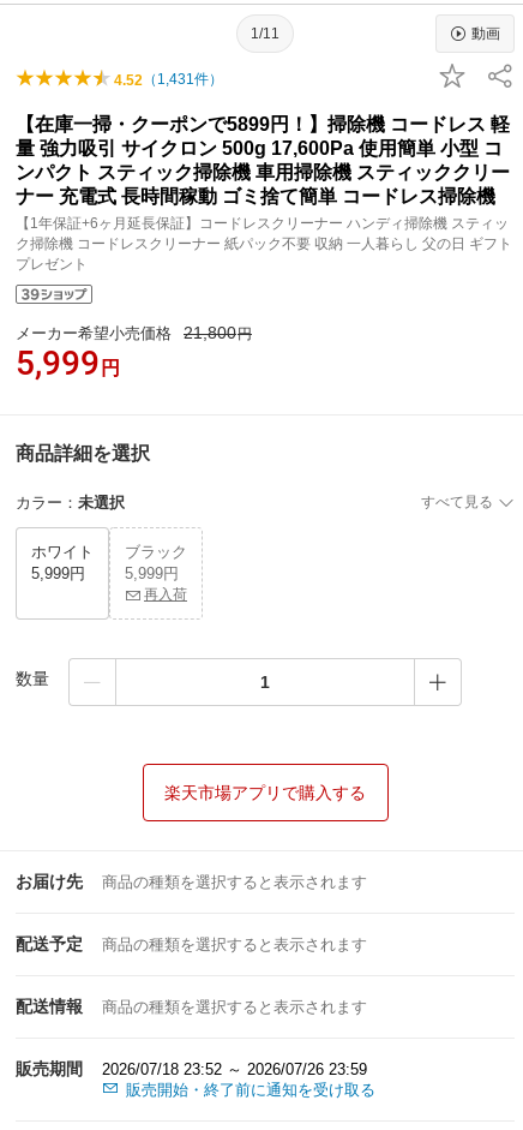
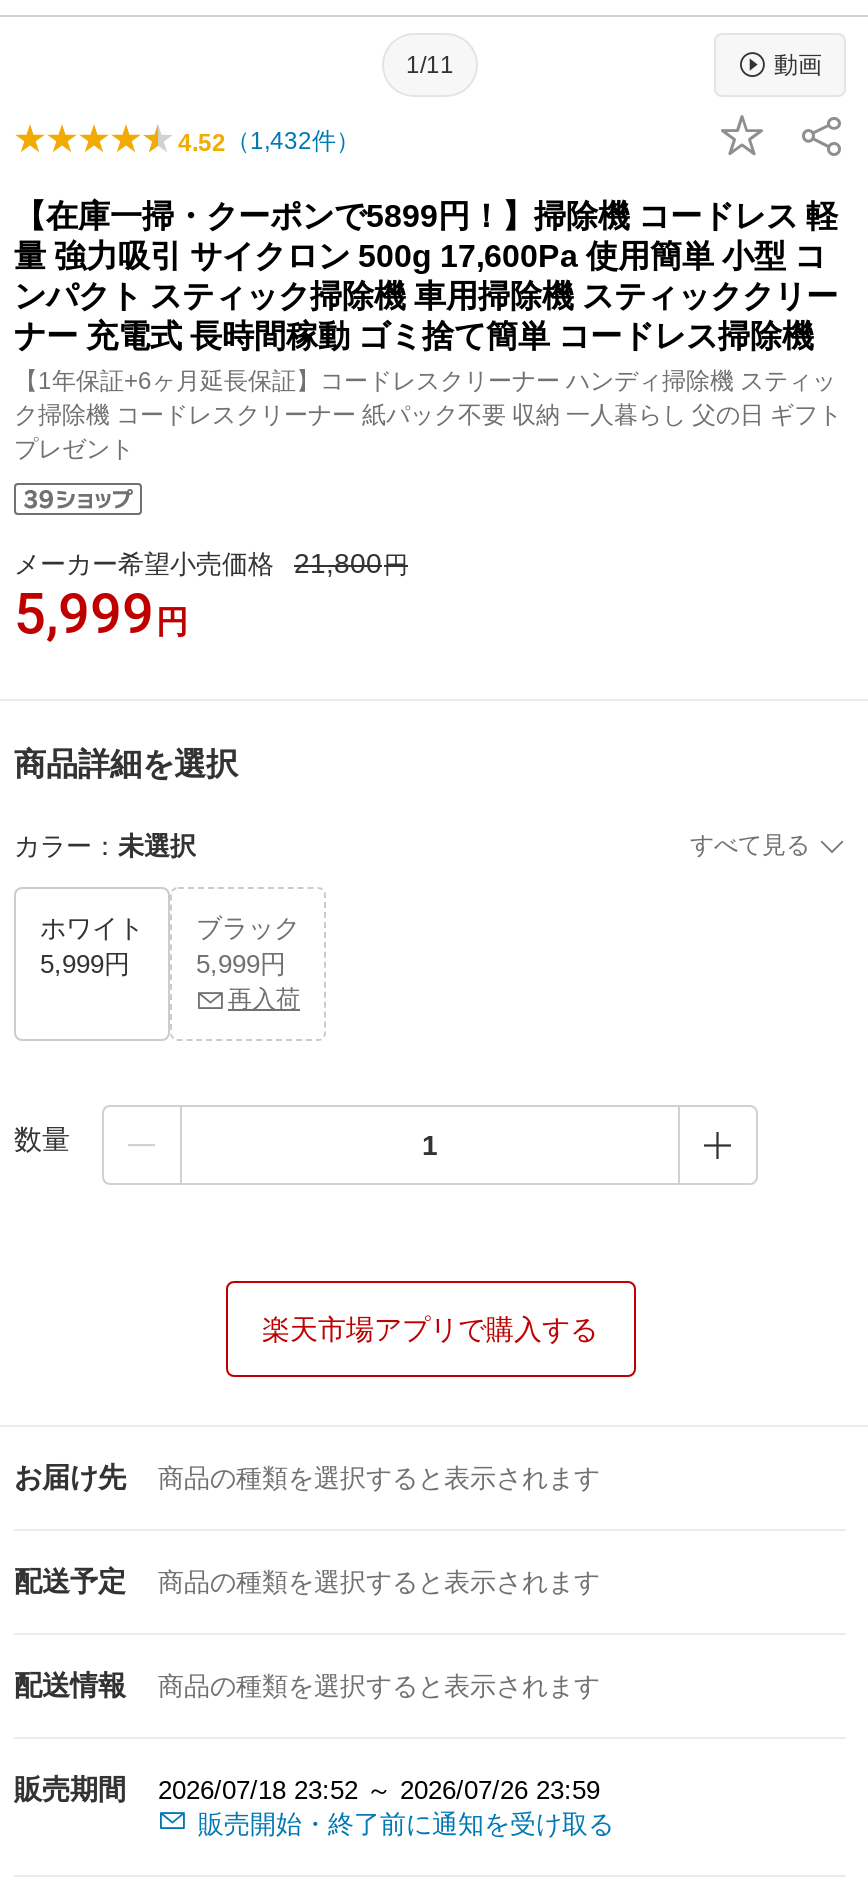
- 4.52（1,431件）
+ 4.52（1,432件）
